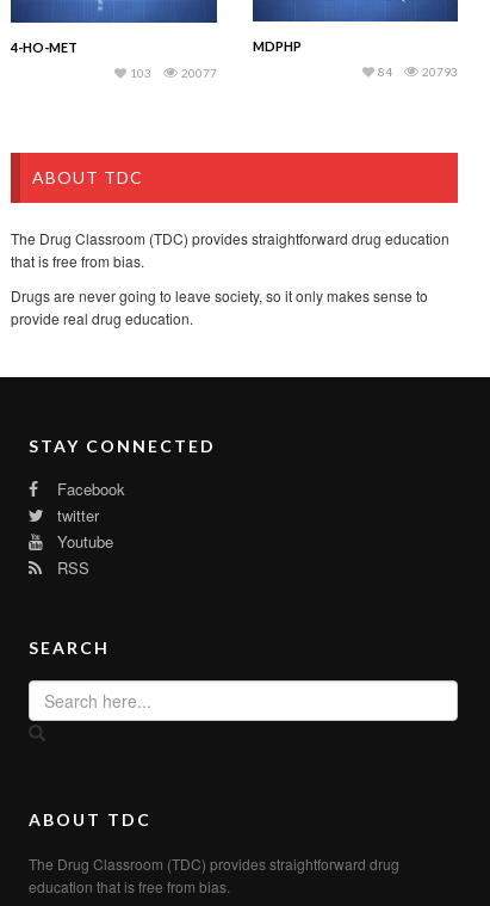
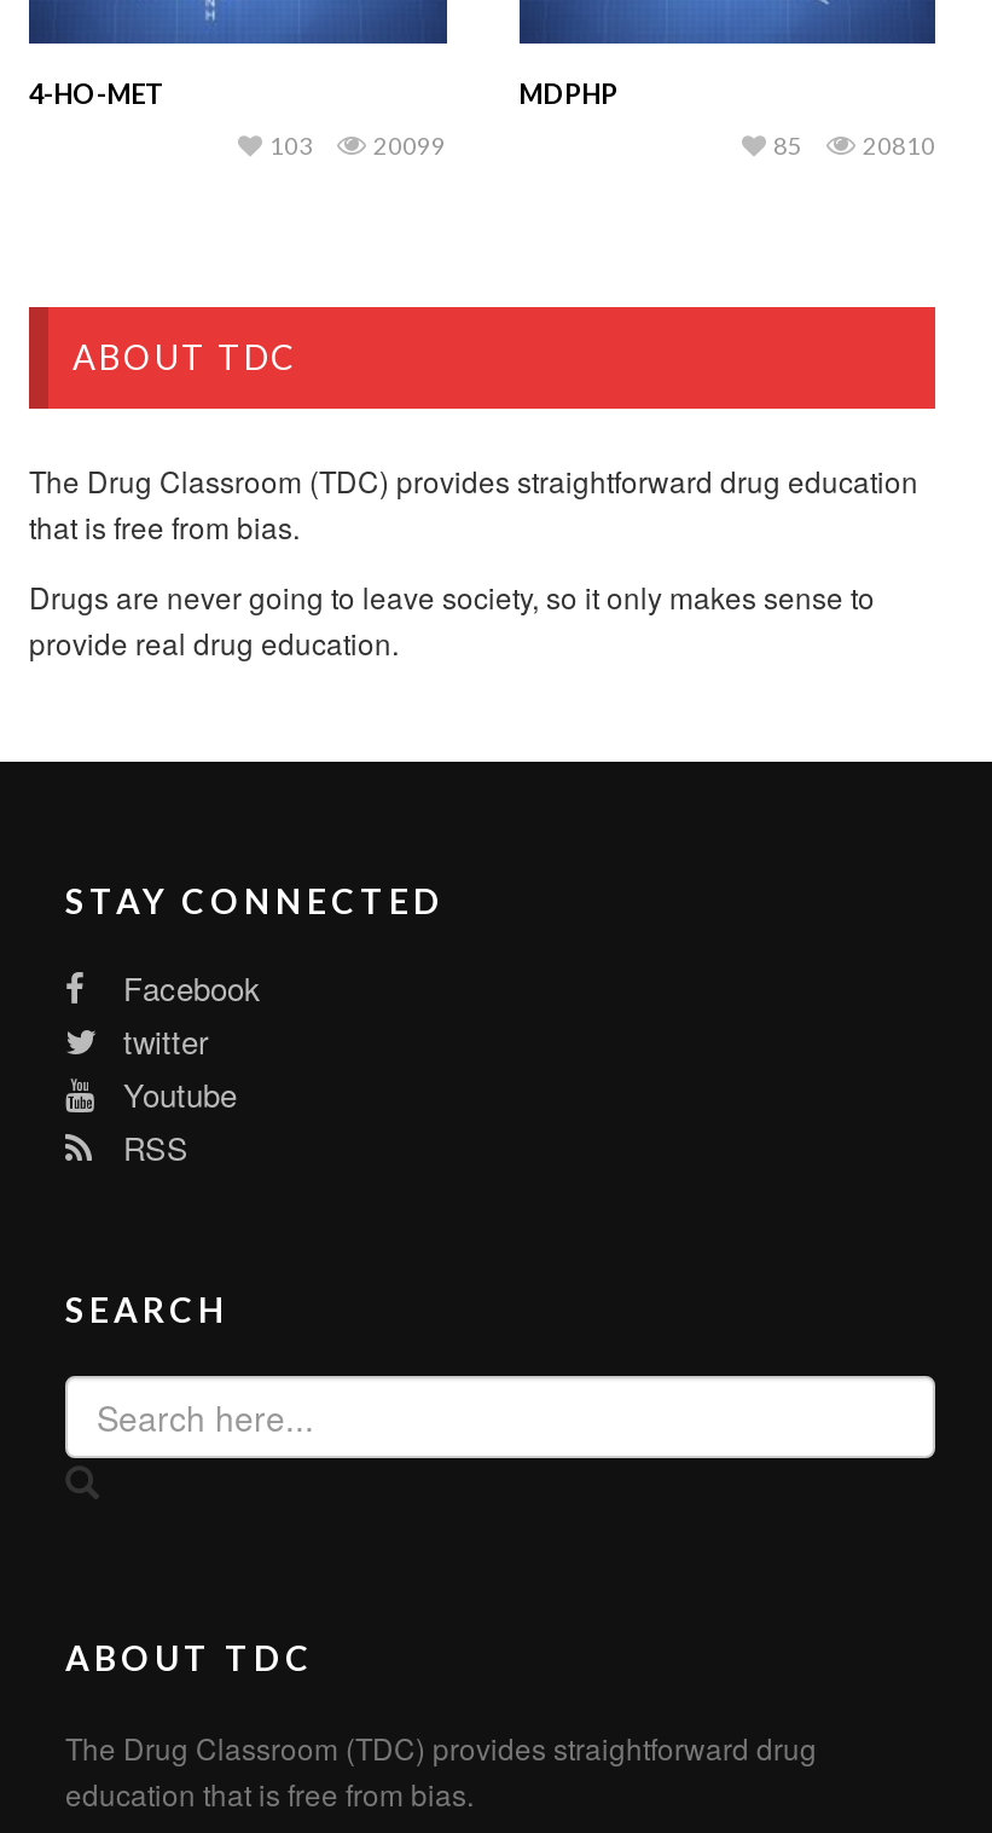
- 20077
+ 20099

- 84
+ 85

- 20793
+ 20810
